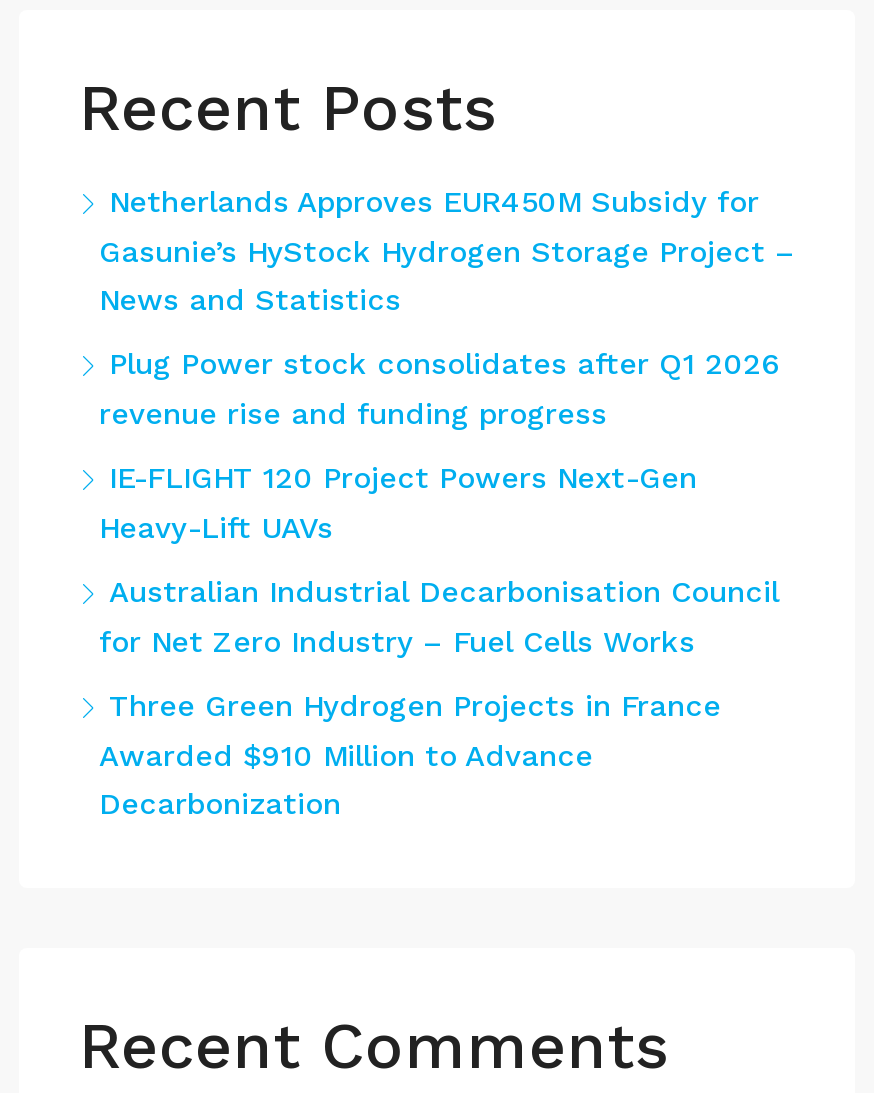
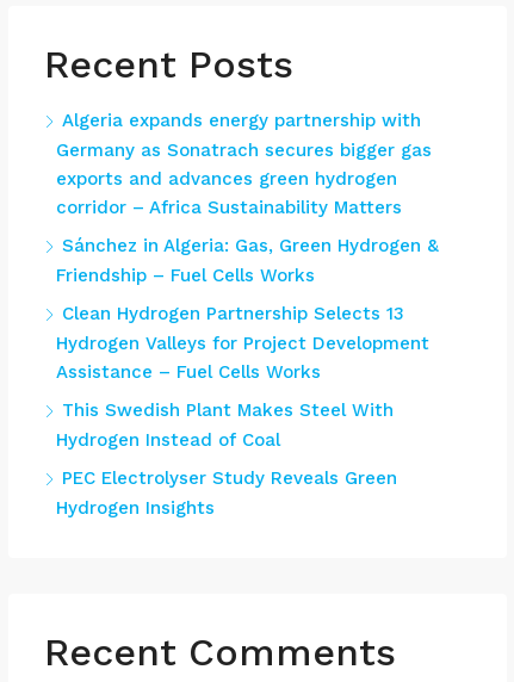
- Netherlands Approves EUR450M Subsidy for
- Gasunie’s HyStock Hydrogen Storage Project –
- News and Statistics
+ Algeria expands energy partnership with
+ Germany as Sonatrach secures bigger gas
+ exports and advances green hydrogen
+ corridor – Africa Sustainability Matters

- Plug Power stock consolidates after Q1 2026
- revenue rise and funding progress
+ Sánchez in Algeria: Gas, Green Hydrogen &
+ Friendship – Fuel Cells Works

- IE-FLIGHT 120 Project Powers Next-Gen
- Heavy-Lift UAVs
+ Clean Hydrogen Partnership Selects 13
+ Hydrogen Valleys for Project Development
+ Assistance – Fuel Cells Works

- Australian Industrial Decarbonisation Council
- for Net Zero Industry – Fuel Cells Works
+ This Swedish Plant Makes Steel With
+ Hydrogen Instead of Coal

- Three Green Hydrogen Projects in France
- Awarded $910 Million to Advance
- Decarbonization
+ PEC Electrolyser Study Reveals Green
+ Hydrogen Insights
